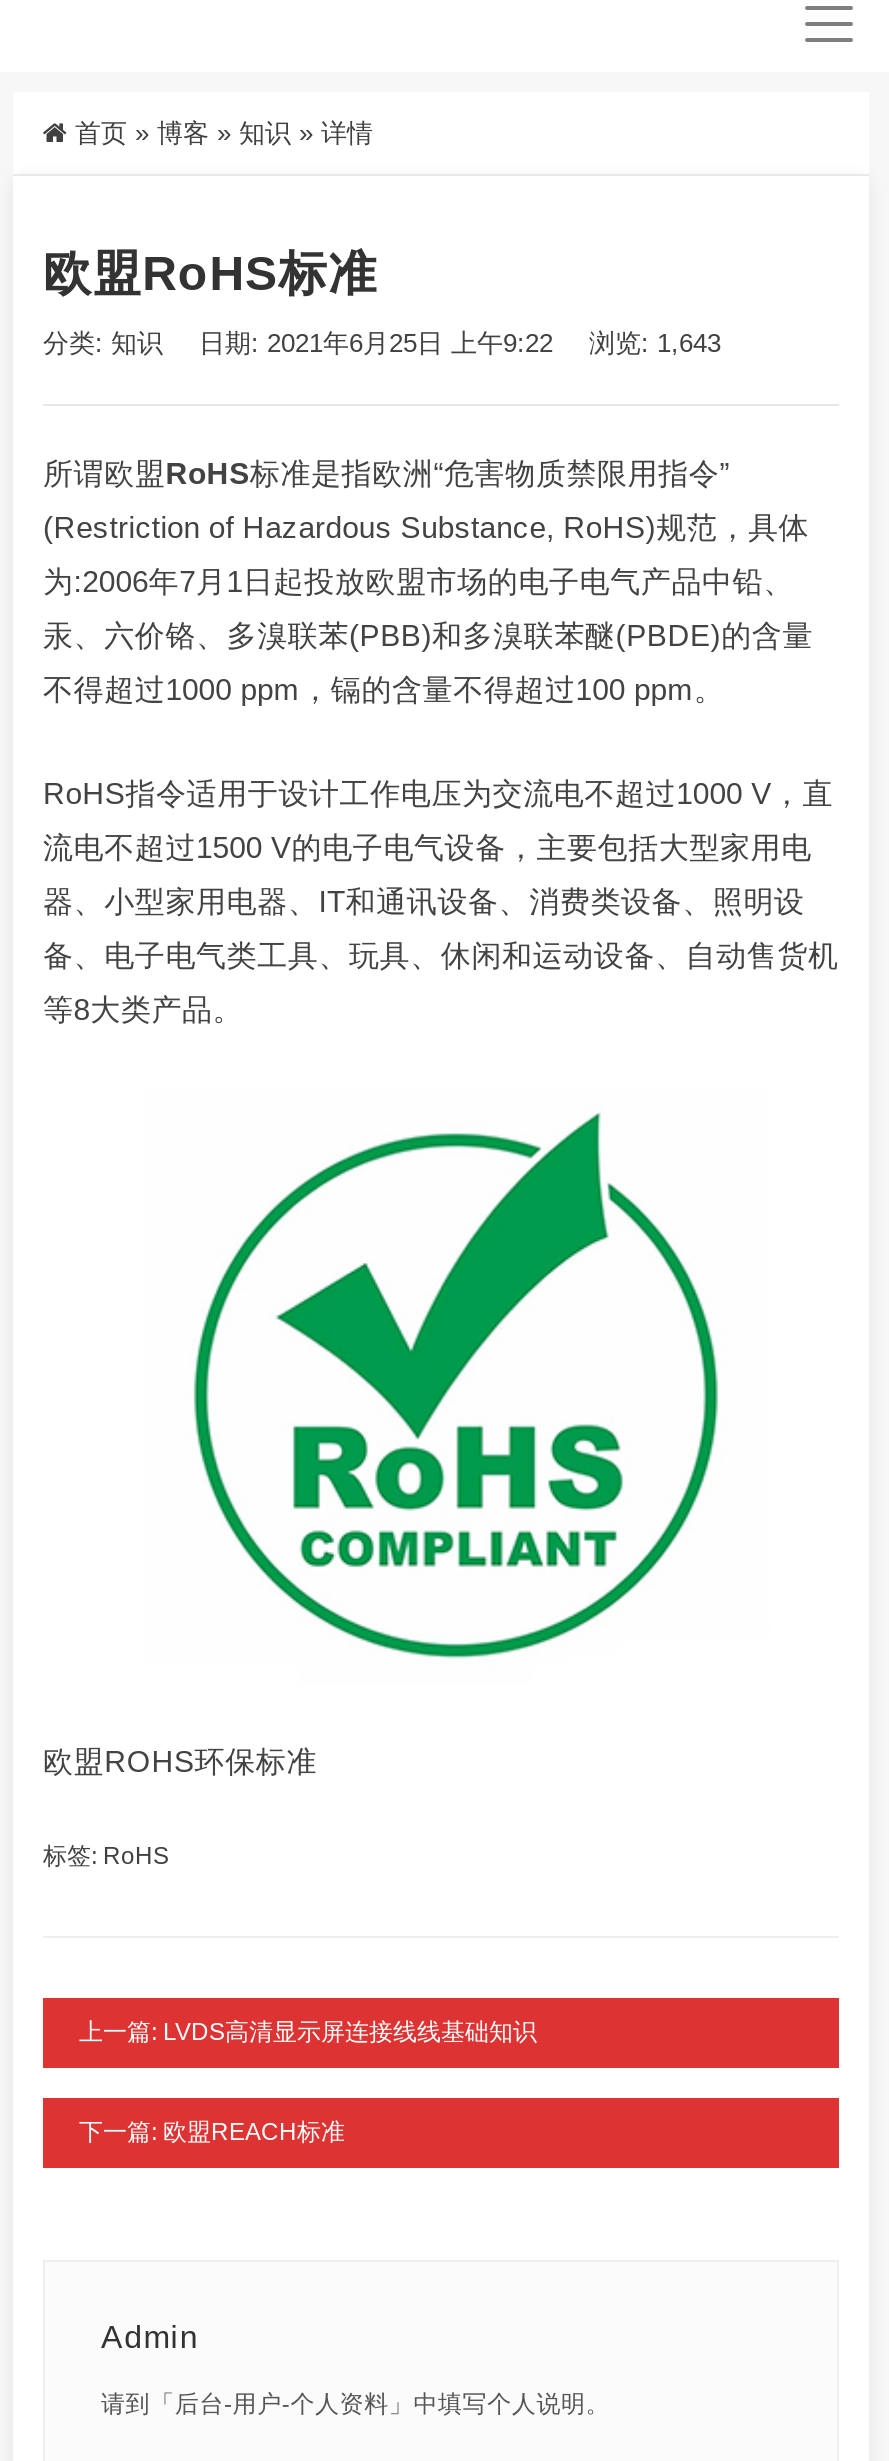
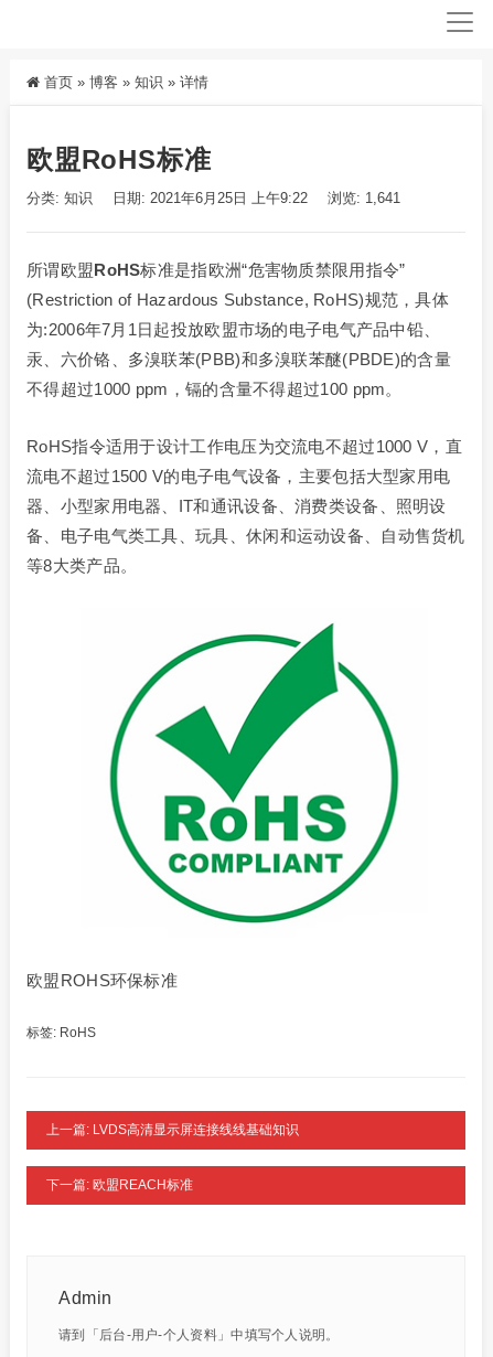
- 分类:知识 日期: 2021年6月25日 上午9:22 浏览: 1,643
+ 分类:知识 日期: 2021年6月25日 上午9:22 浏览: 1,641
